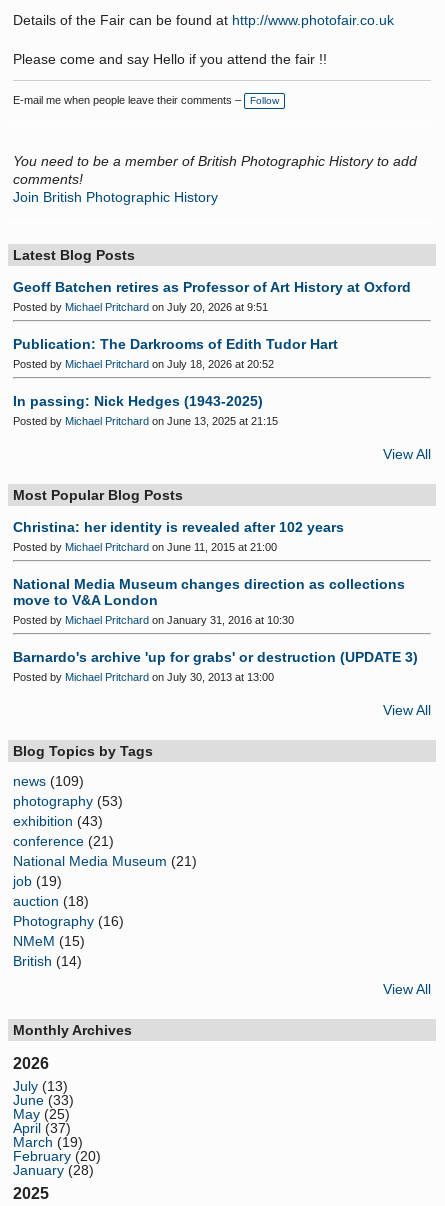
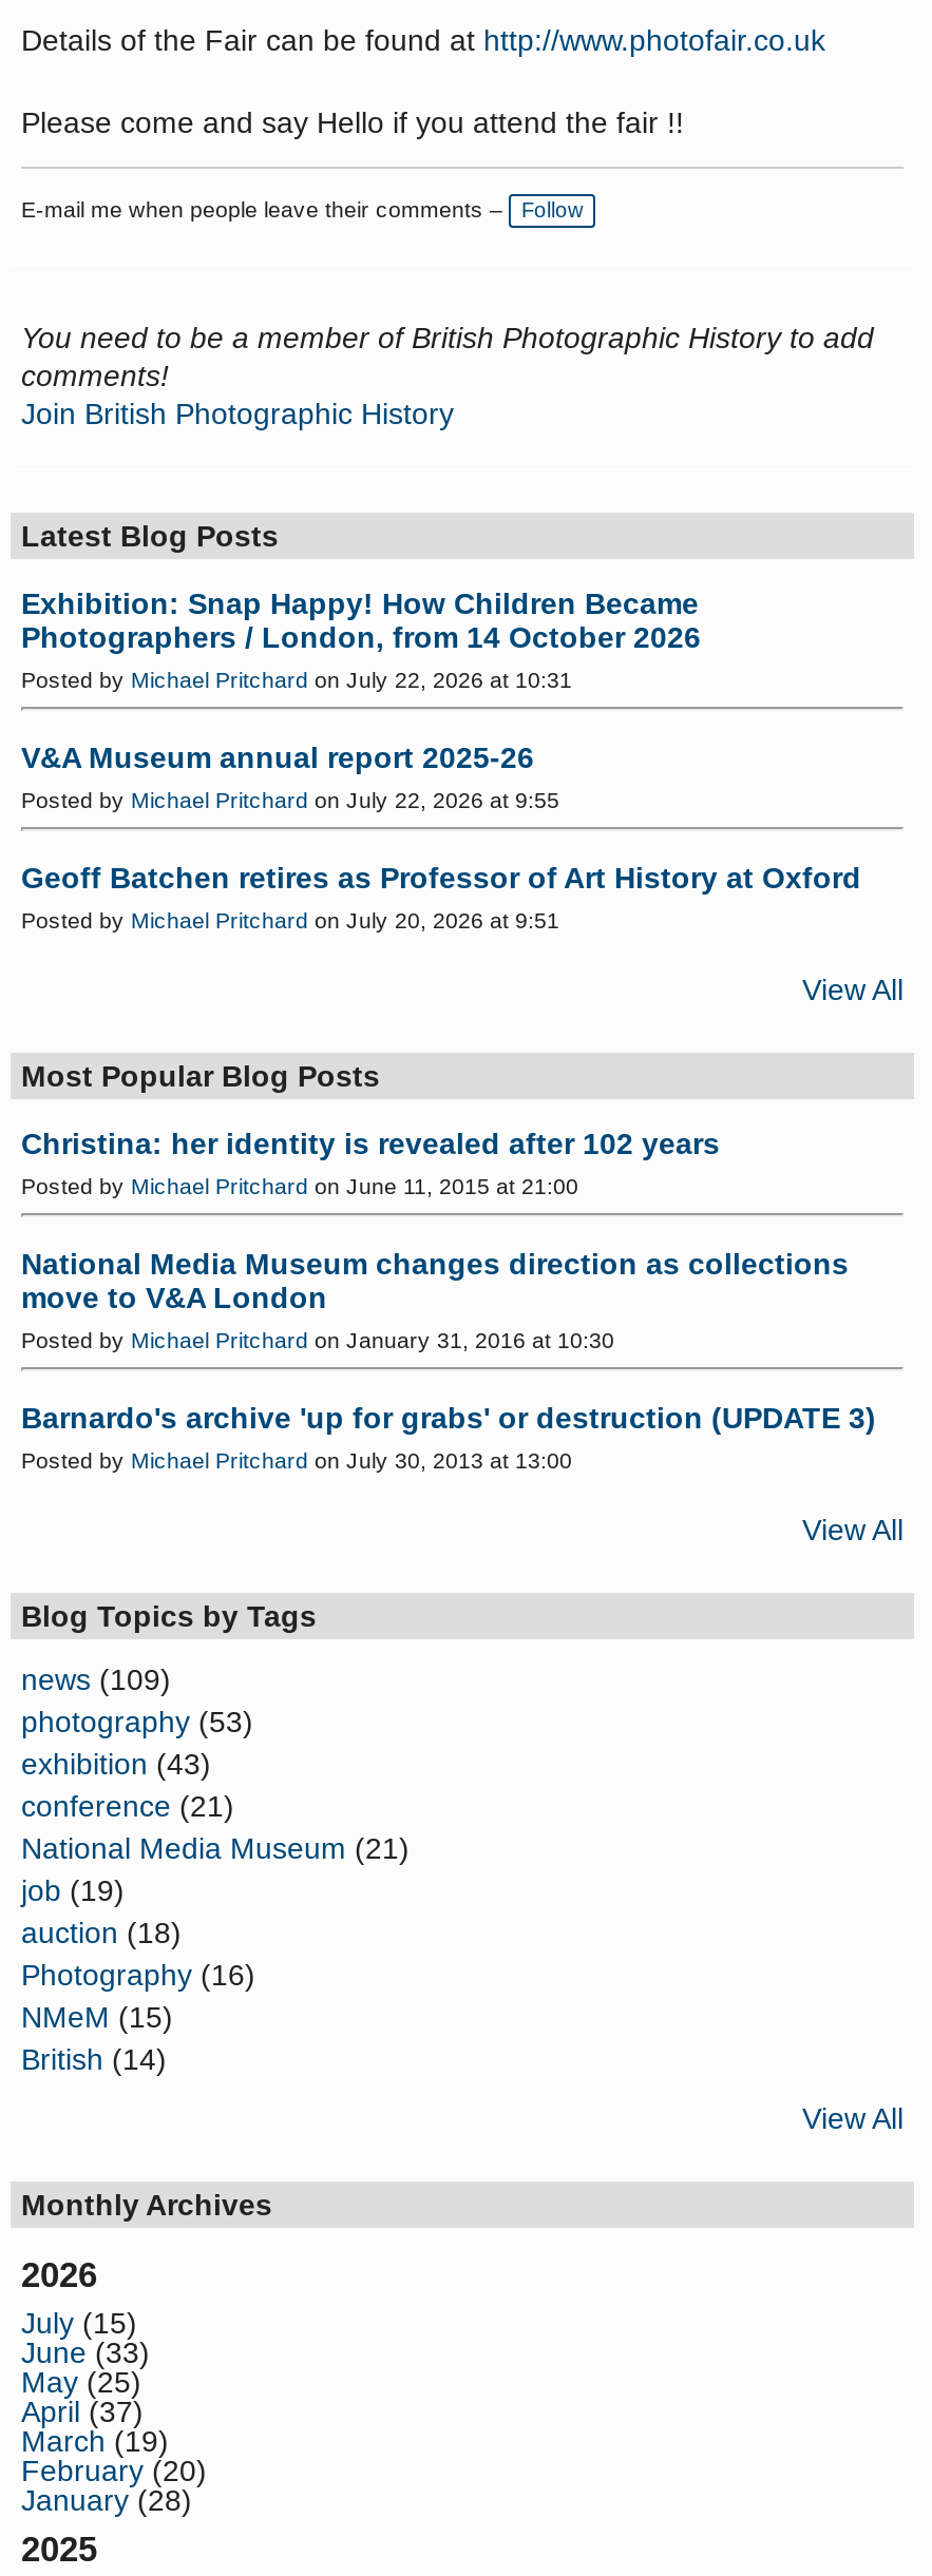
+ Exhibition: Snap Happy! How Children Became
+ Photographers / London, from 14 October 2026
+ Posted by Michael Pritchard on July 22, 2026 at 10:31
+ V&A Museum annual report 2025-26
+ Posted by Michael Pritchard on July 22, 2026 at 9:55

moved down: Geoff Batchen retires as Professor of Art History at Oxford | Posted by Michael Pritchard on July 20, 2026 at 9:51

- Publication: The Darkrooms of Edith Tudor Hart
- Posted by Michael Pritchard on July 18, 2026 at 20:52
- In passing: Nick Hedges (1943-2025)
- Posted by Michael Pritchard on June 13, 2025 at 21:15

- July (13)
+ July (15)
